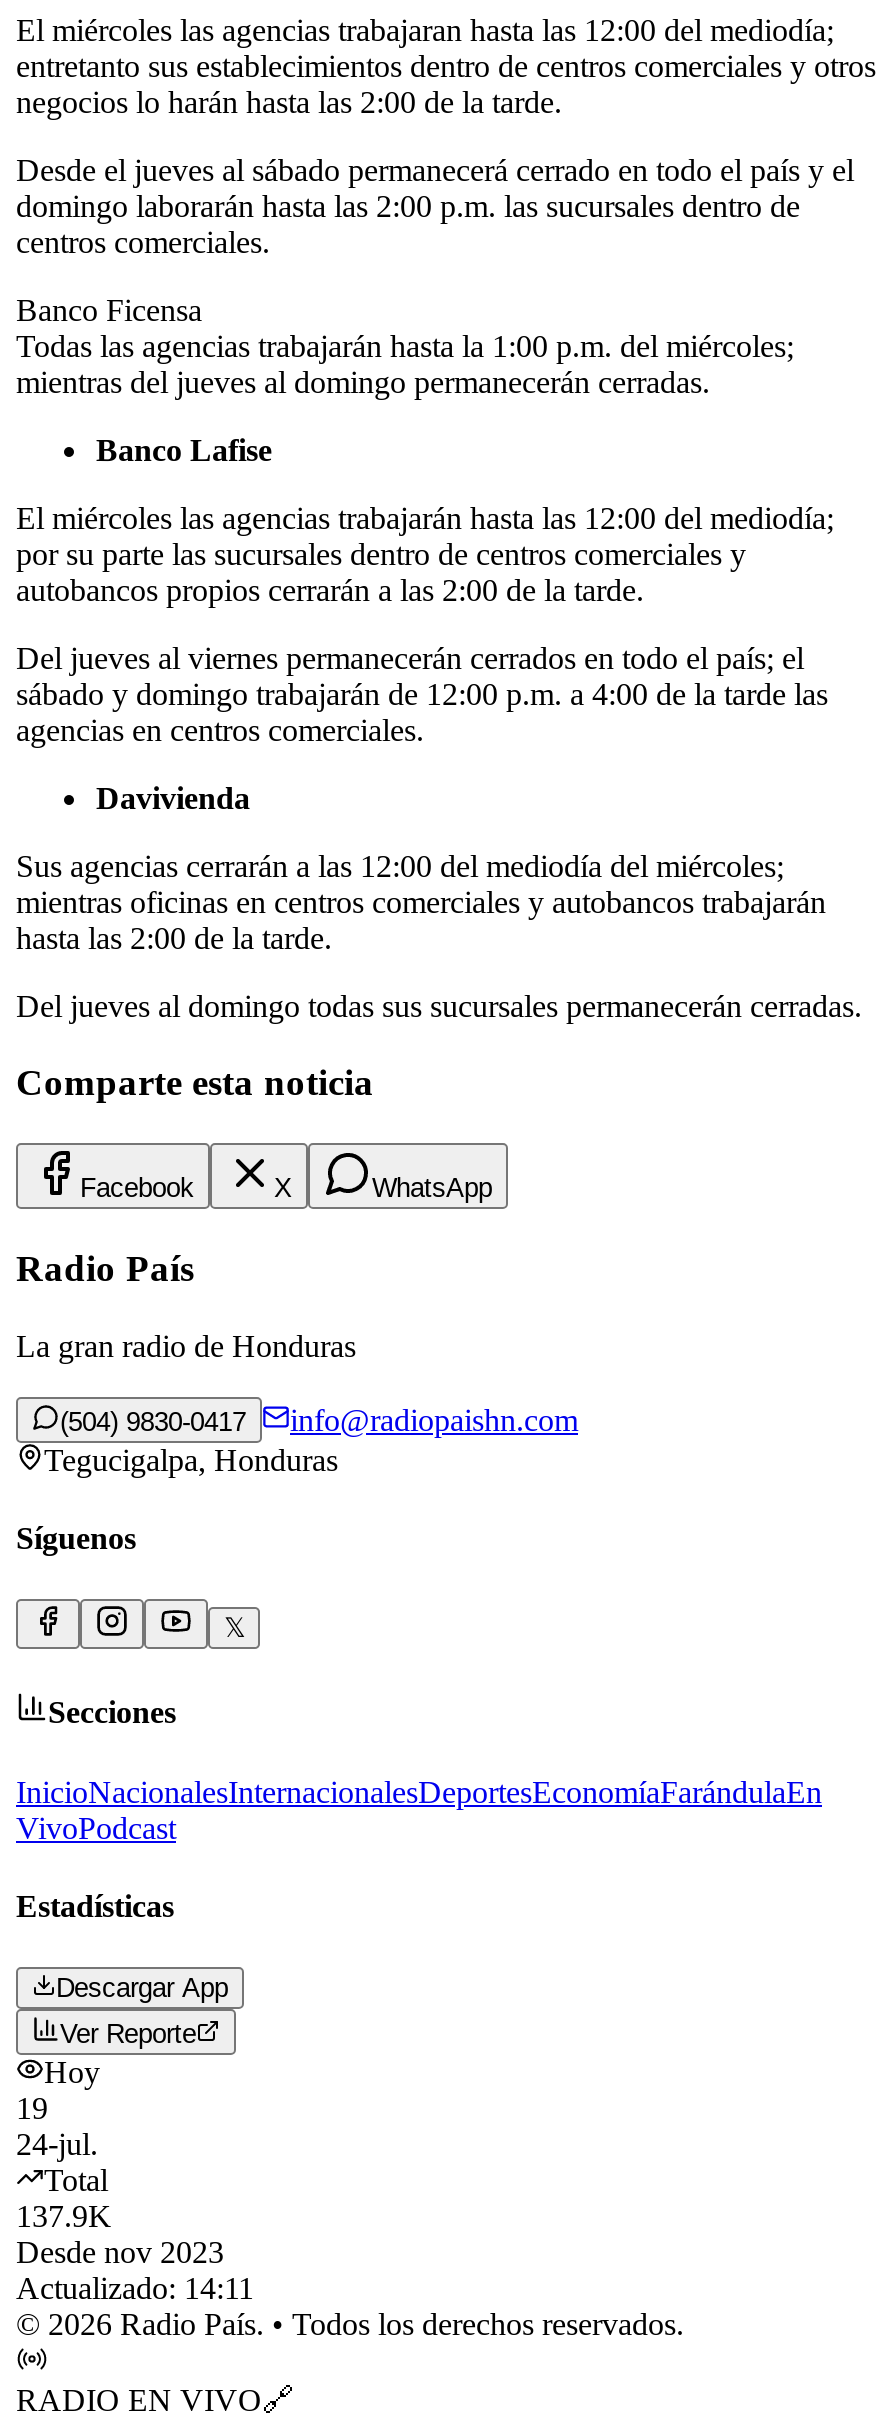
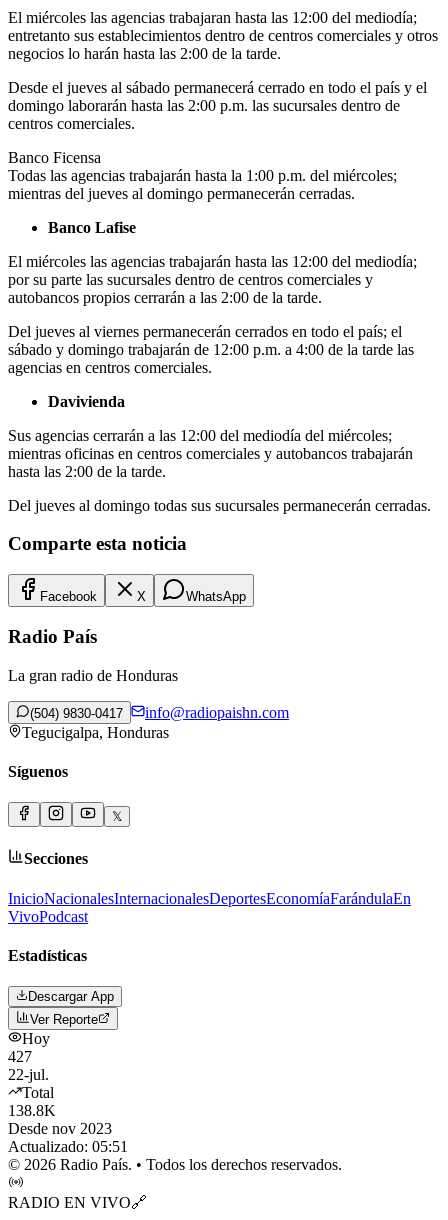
- 19
- 24-jul.
+ 427
+ 22-jul.

- 137.9K
+ 138.8K

- Actualizado: 14:11
+ Actualizado: 05:51
